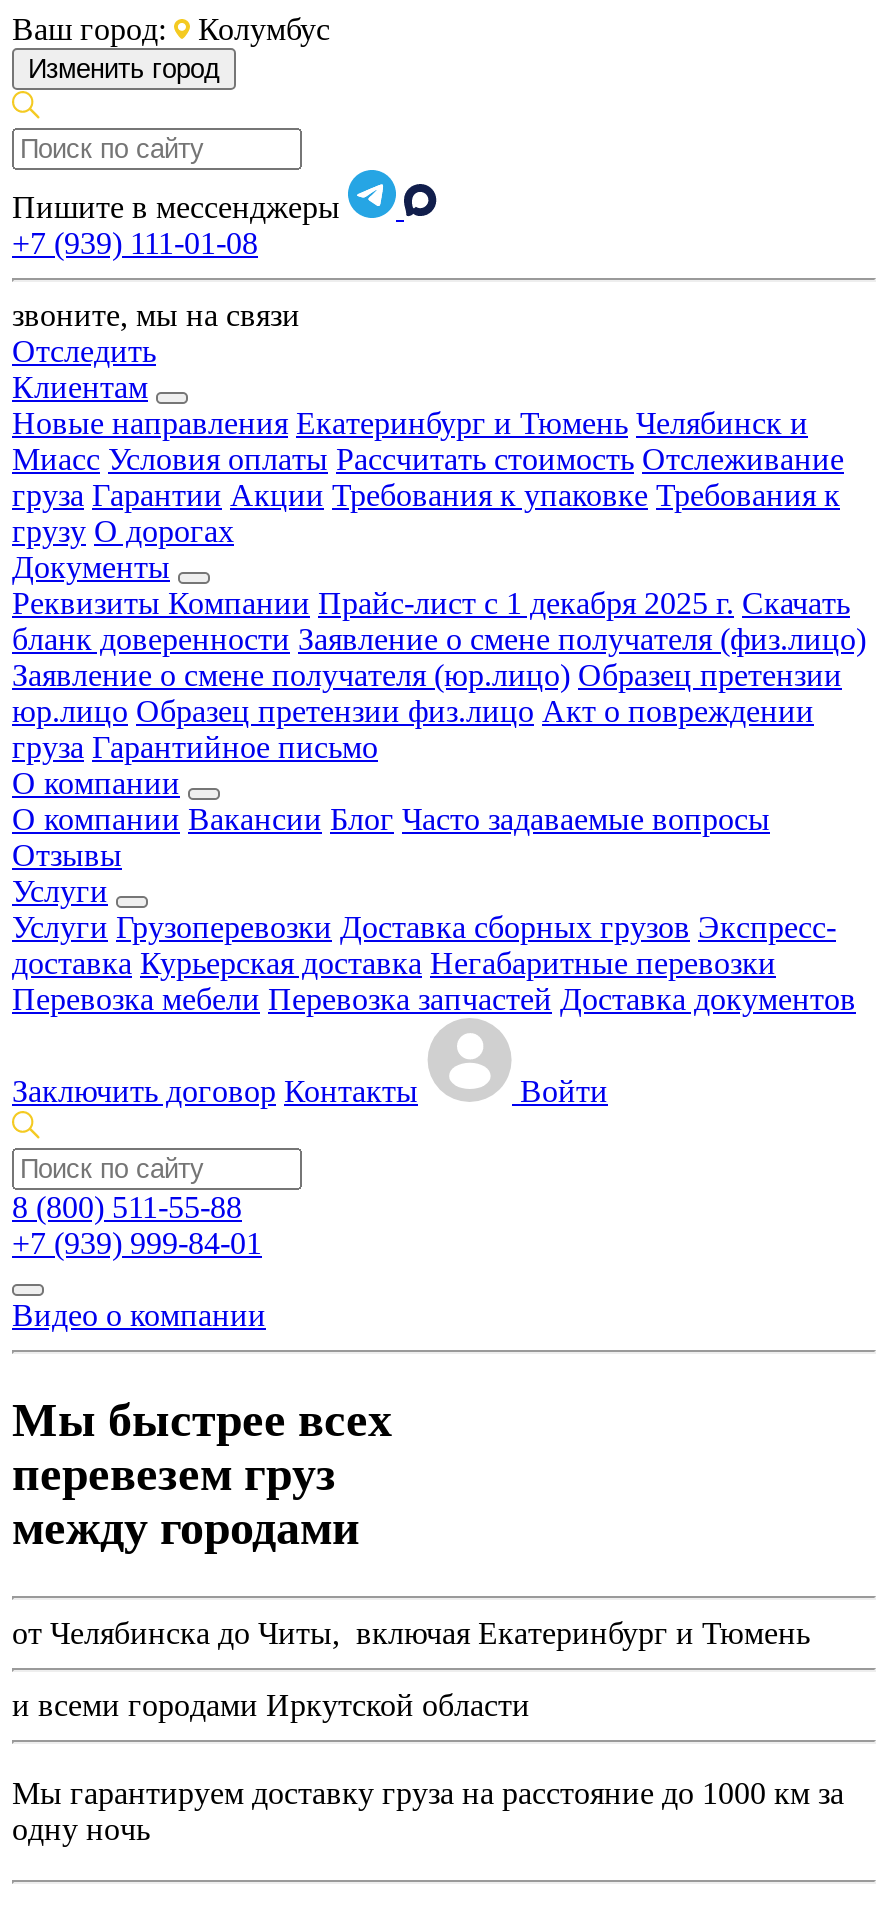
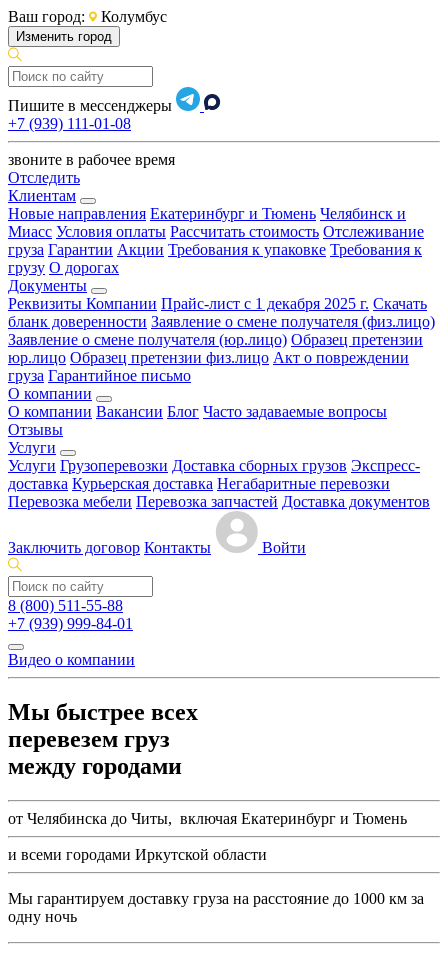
- звоните, мы на связи
+ звоните в рабочее время
